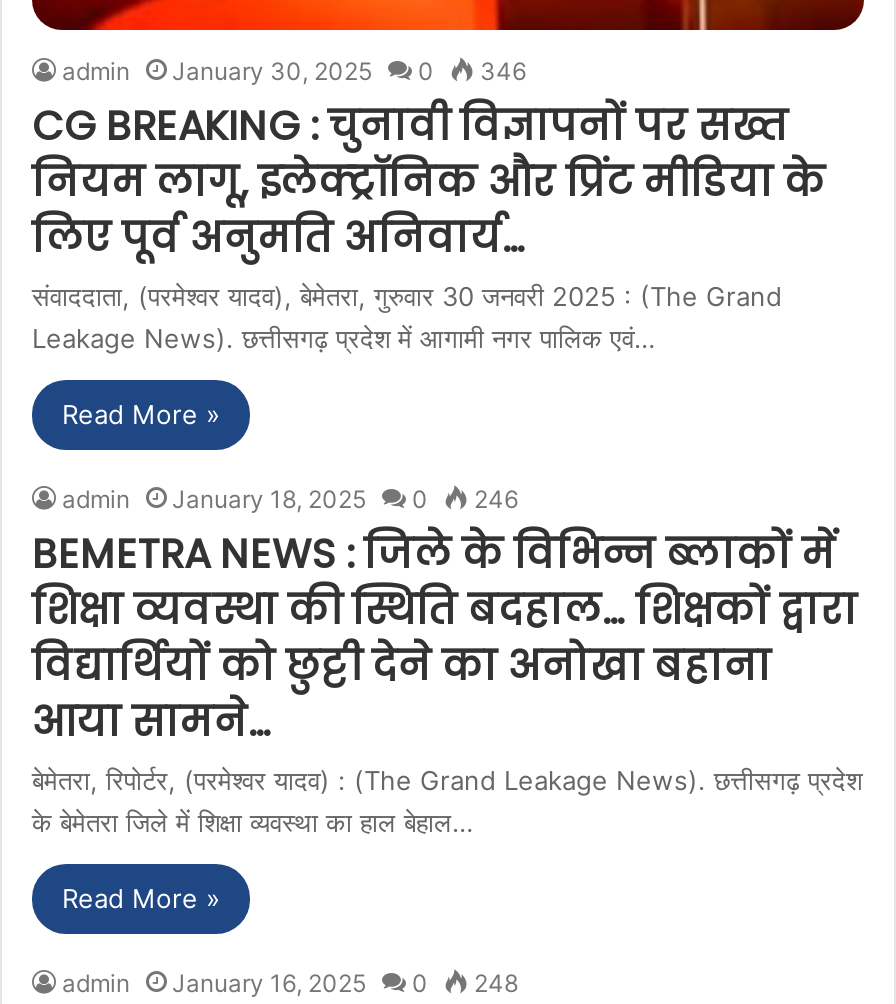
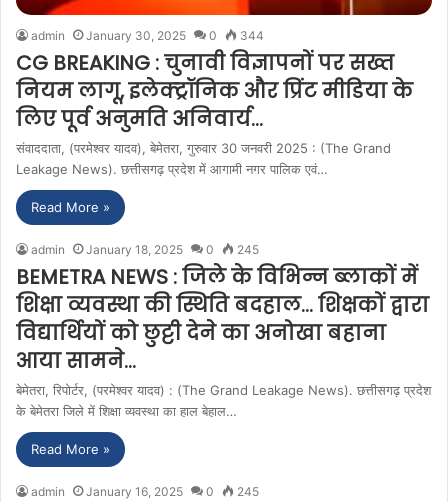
- admin January 30, 2025 0 346
+ admin January 30, 2025 0 344

- admin January 18, 2025 0 246
+ admin January 18, 2025 0 245

- admin January 16, 2025 0 248
+ admin January 16, 2025 0 245
